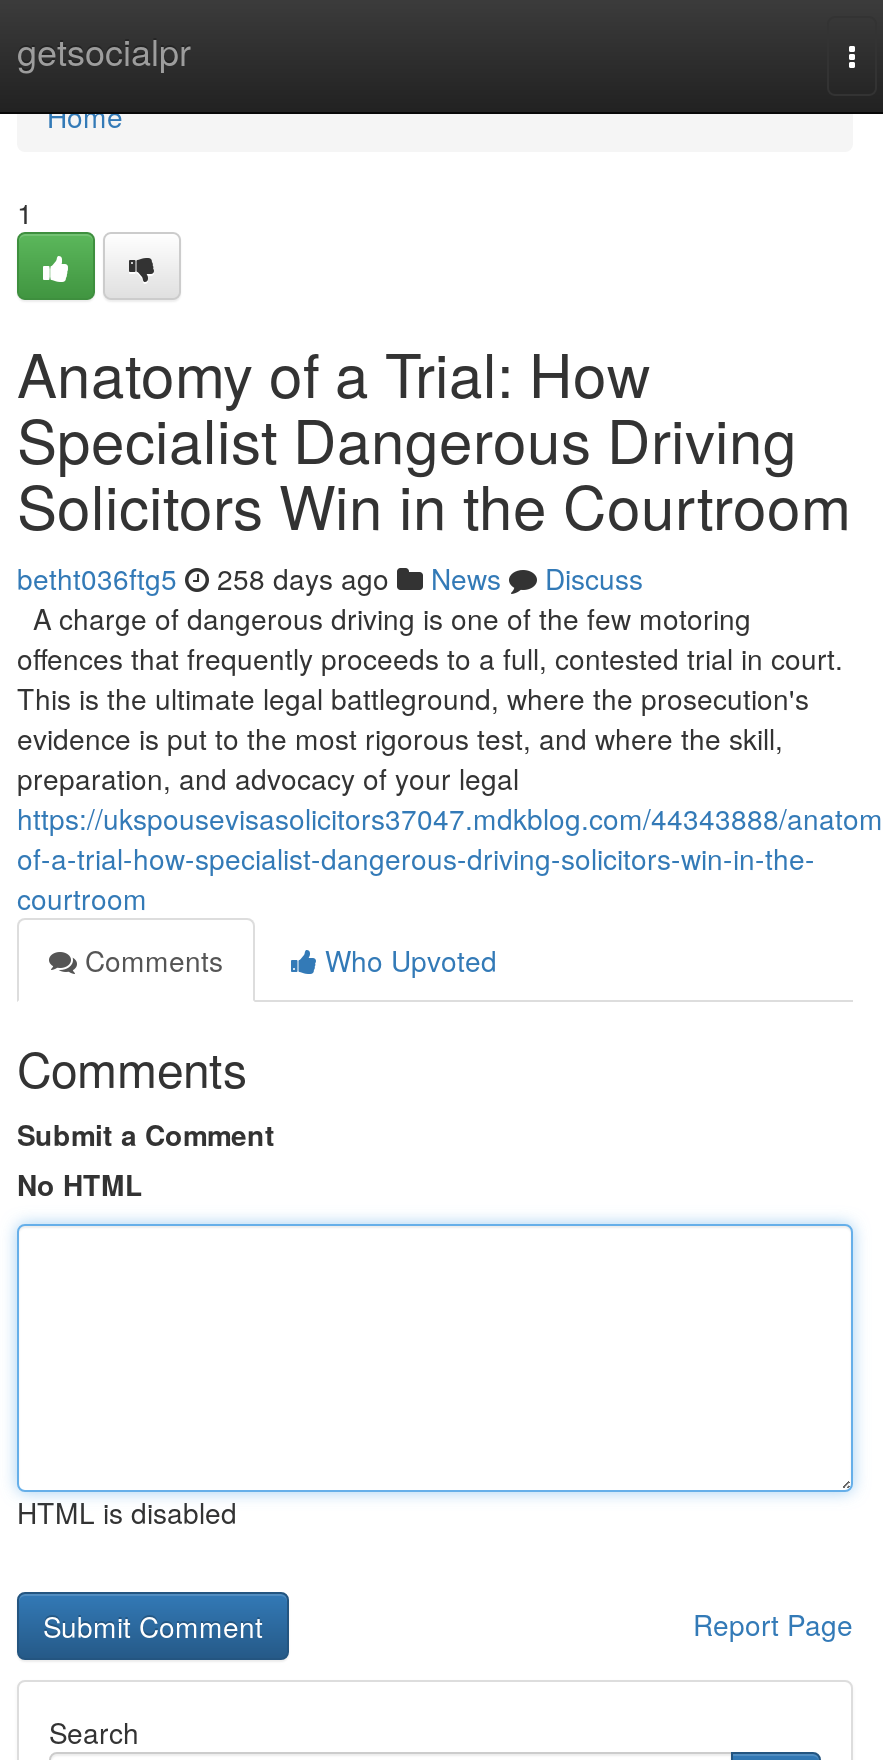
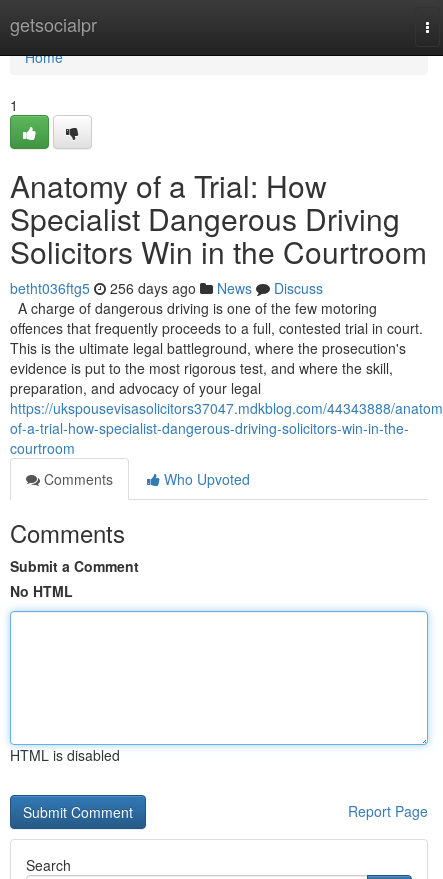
- betht036ftg5 258 days ago News Discuss
+ betht036ftg5 256 days ago News Discuss
